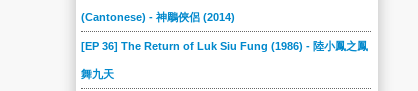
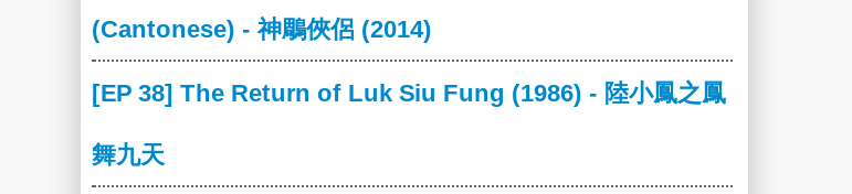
- [EP 36] The Return of Luk Siu Fung (1986) - 陸小鳳之鳳
+ [EP 38] The Return of Luk Siu Fung (1986) - 陸小鳳之鳳
